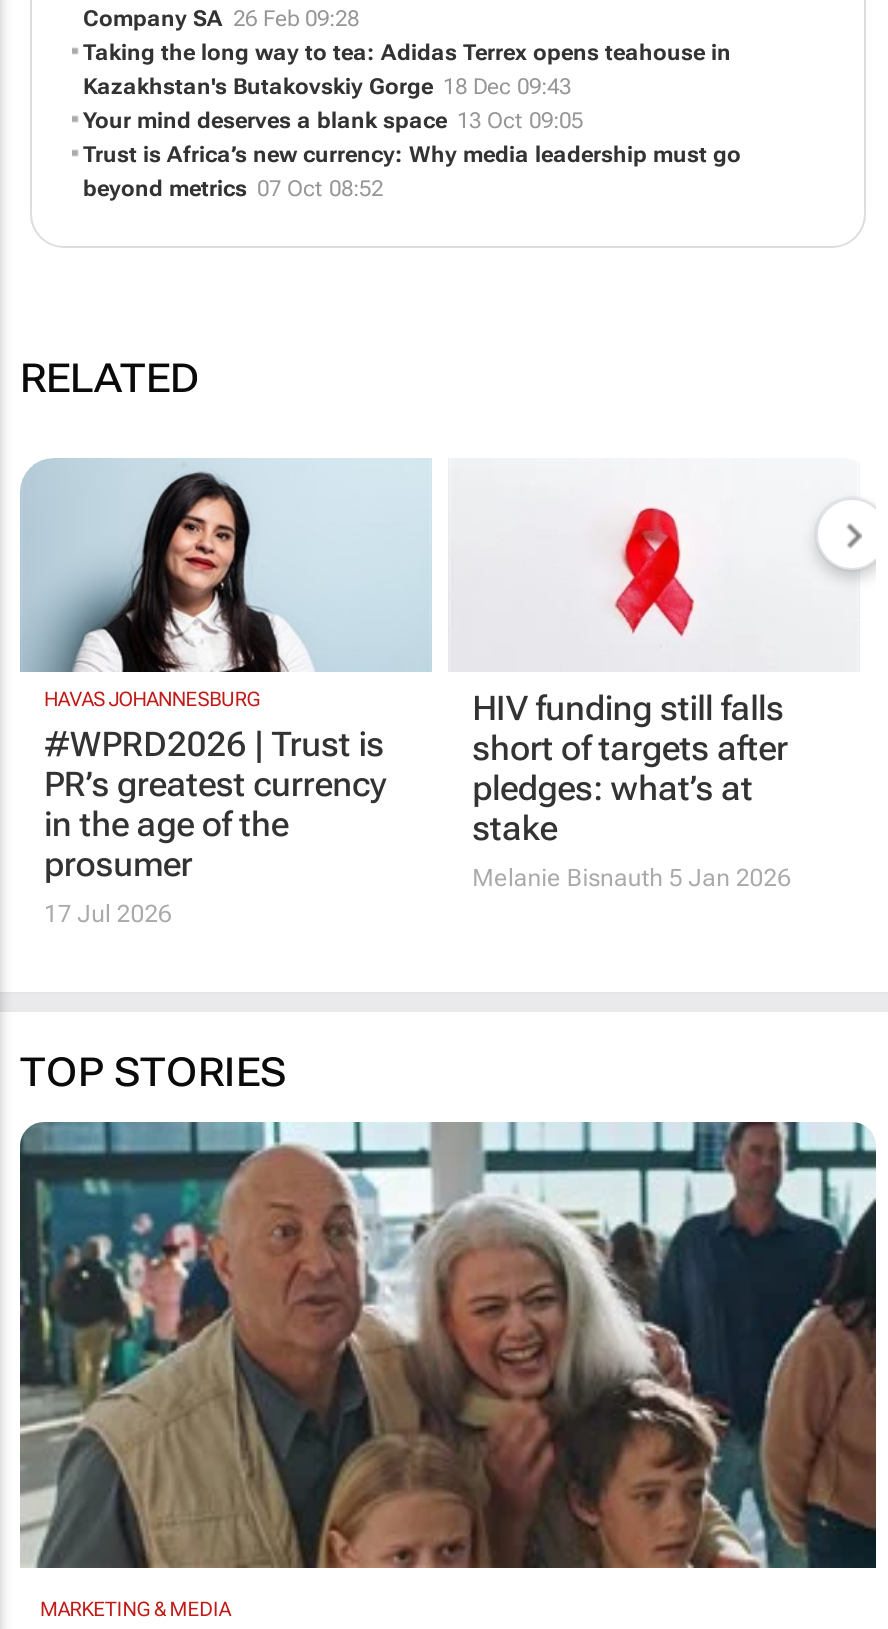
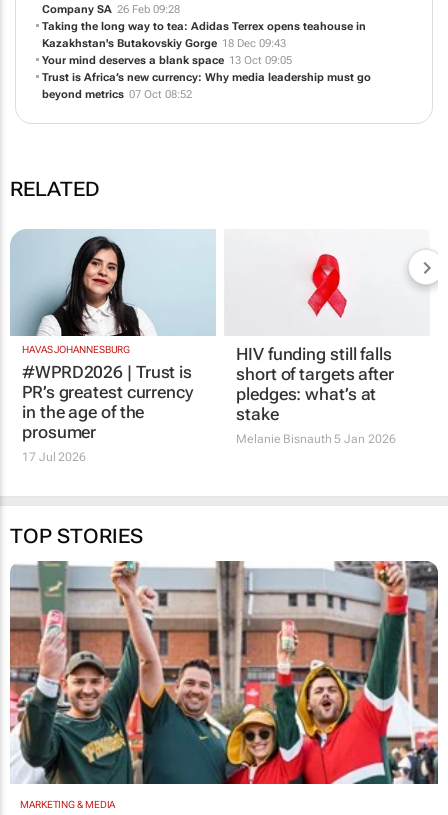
- [image]
+ [image]
